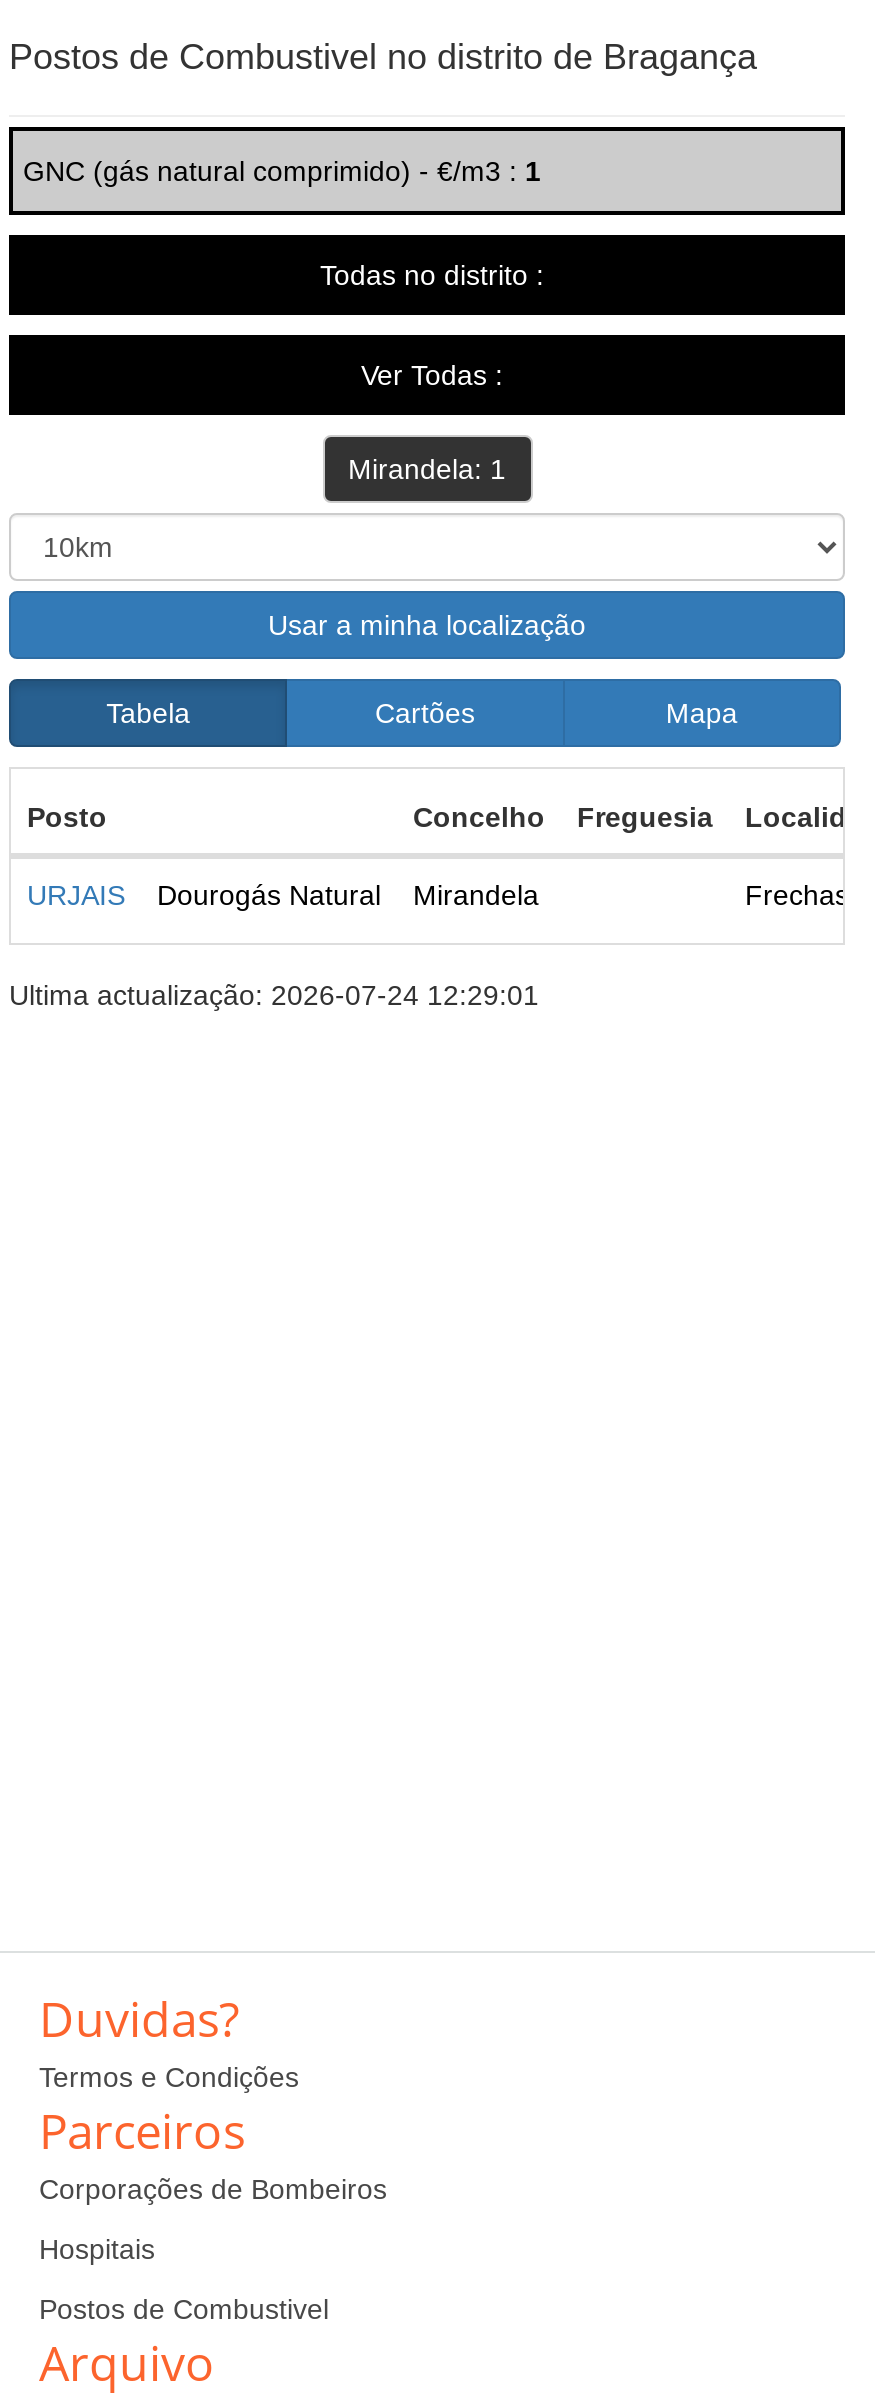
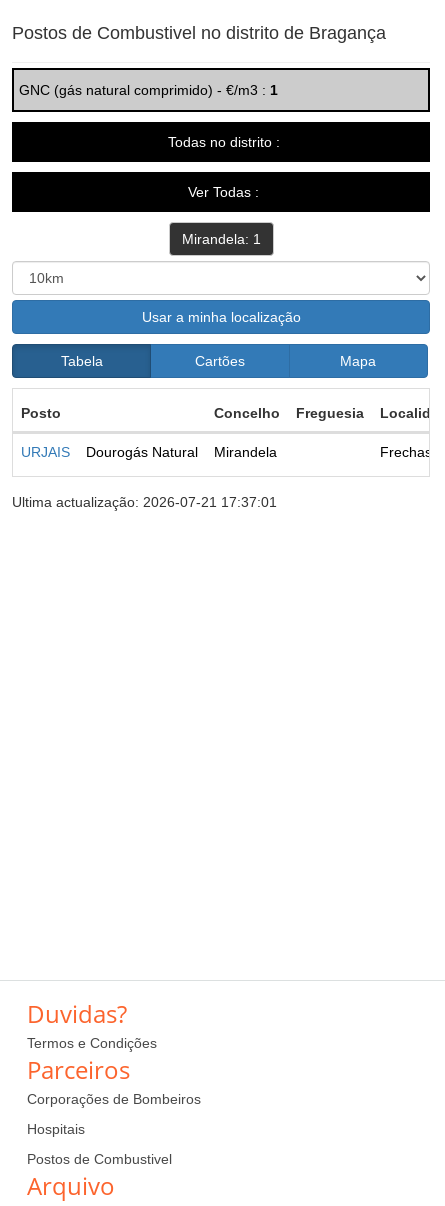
- Ultima actualização: 2026-07-24 12:29:01
+ Ultima actualização: 2026-07-21 17:37:01
